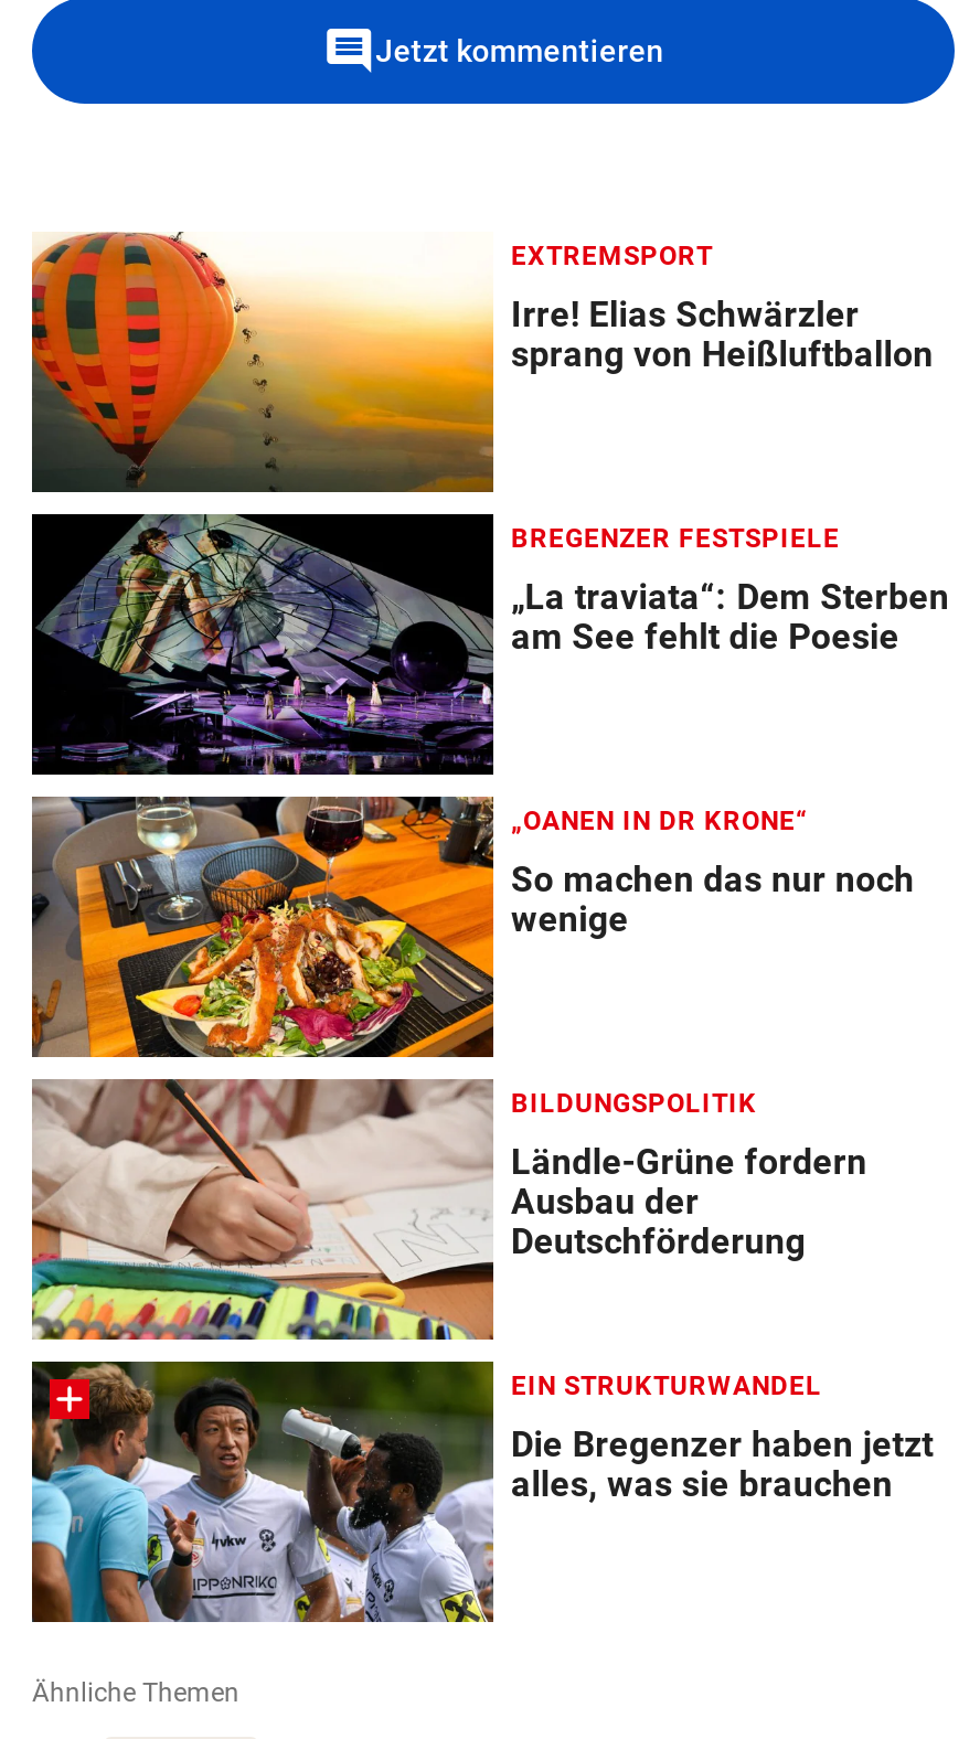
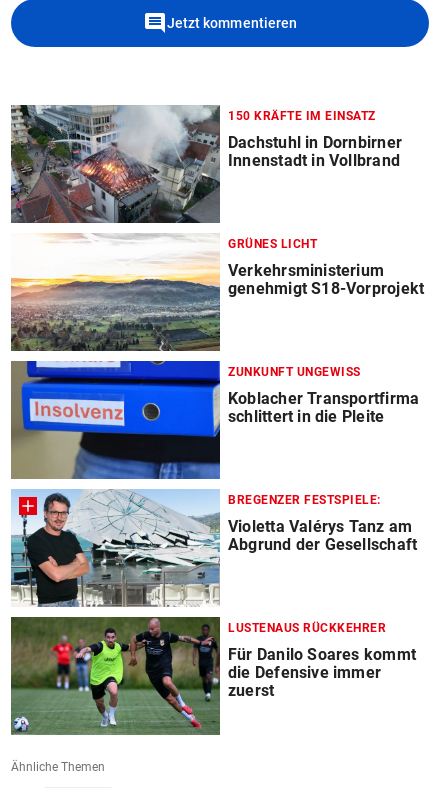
- [image]
- EXTREMSPORT
+ [image]
+ 150 KRÄFTE IM EINSATZ

- Irre! Elias Schwärzler
- sprang von Heißluftballon
+ Dachstuhl in Dornbirner
+ Innenstadt in Vollbrand

- [image]
- BREGENZER FESTSPIELE
+ [image]
+ GRÜNES LICHT

- „La traviata“: Dem Sterben
- am See fehlt die Poesie
+ Verkehrsministerium
+ genehmigt S18-Vorprojekt

- [image]
- „OANEN IN DR KRONE“
+ [image]
+ ZUNKUNFT UNGEWISS

- So machen das nur noch
- wenige
+ Koblacher Transportfirma
+ schlittert in die Pleite

- [image]
- BILDUNGSPOLITIK
+ [image]
+ BREGENZER FESTSPIELE:

- Ländle-Grüne fordern
- Ausbau der
- Deutschförderung
+ Violetta Valérys Tanz am
+ Abgrund der Gesellschaft

- [image]
- EIN STRUKTURWANDEL
+ [image]
+ LUSTENAUS RÜCKKEHRER

- Die Bregenzer haben jetzt
- alles, was sie brauchen
+ Für Danilo Soares kommt
+ die Defensive immer
+ zuerst
